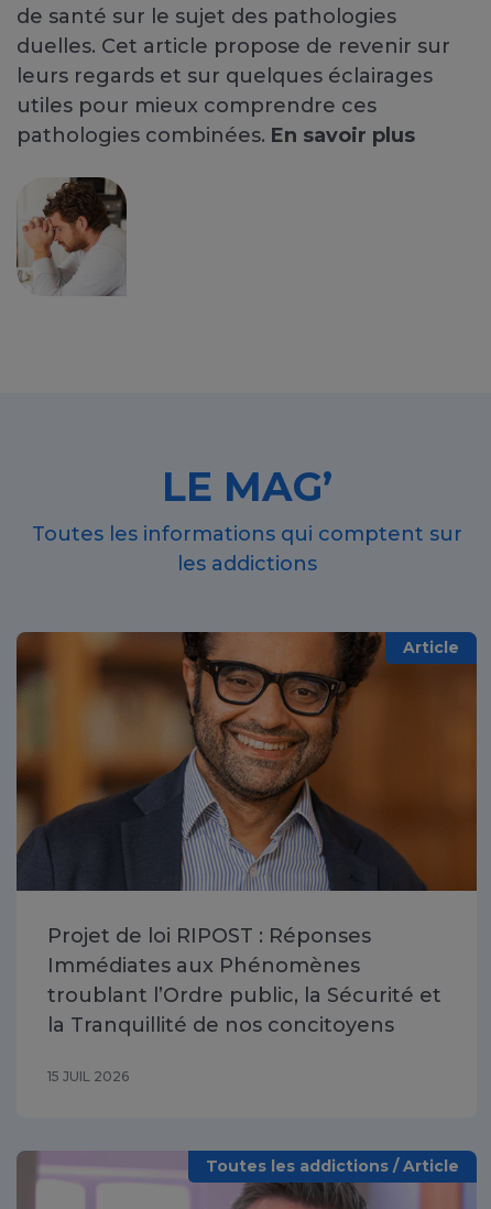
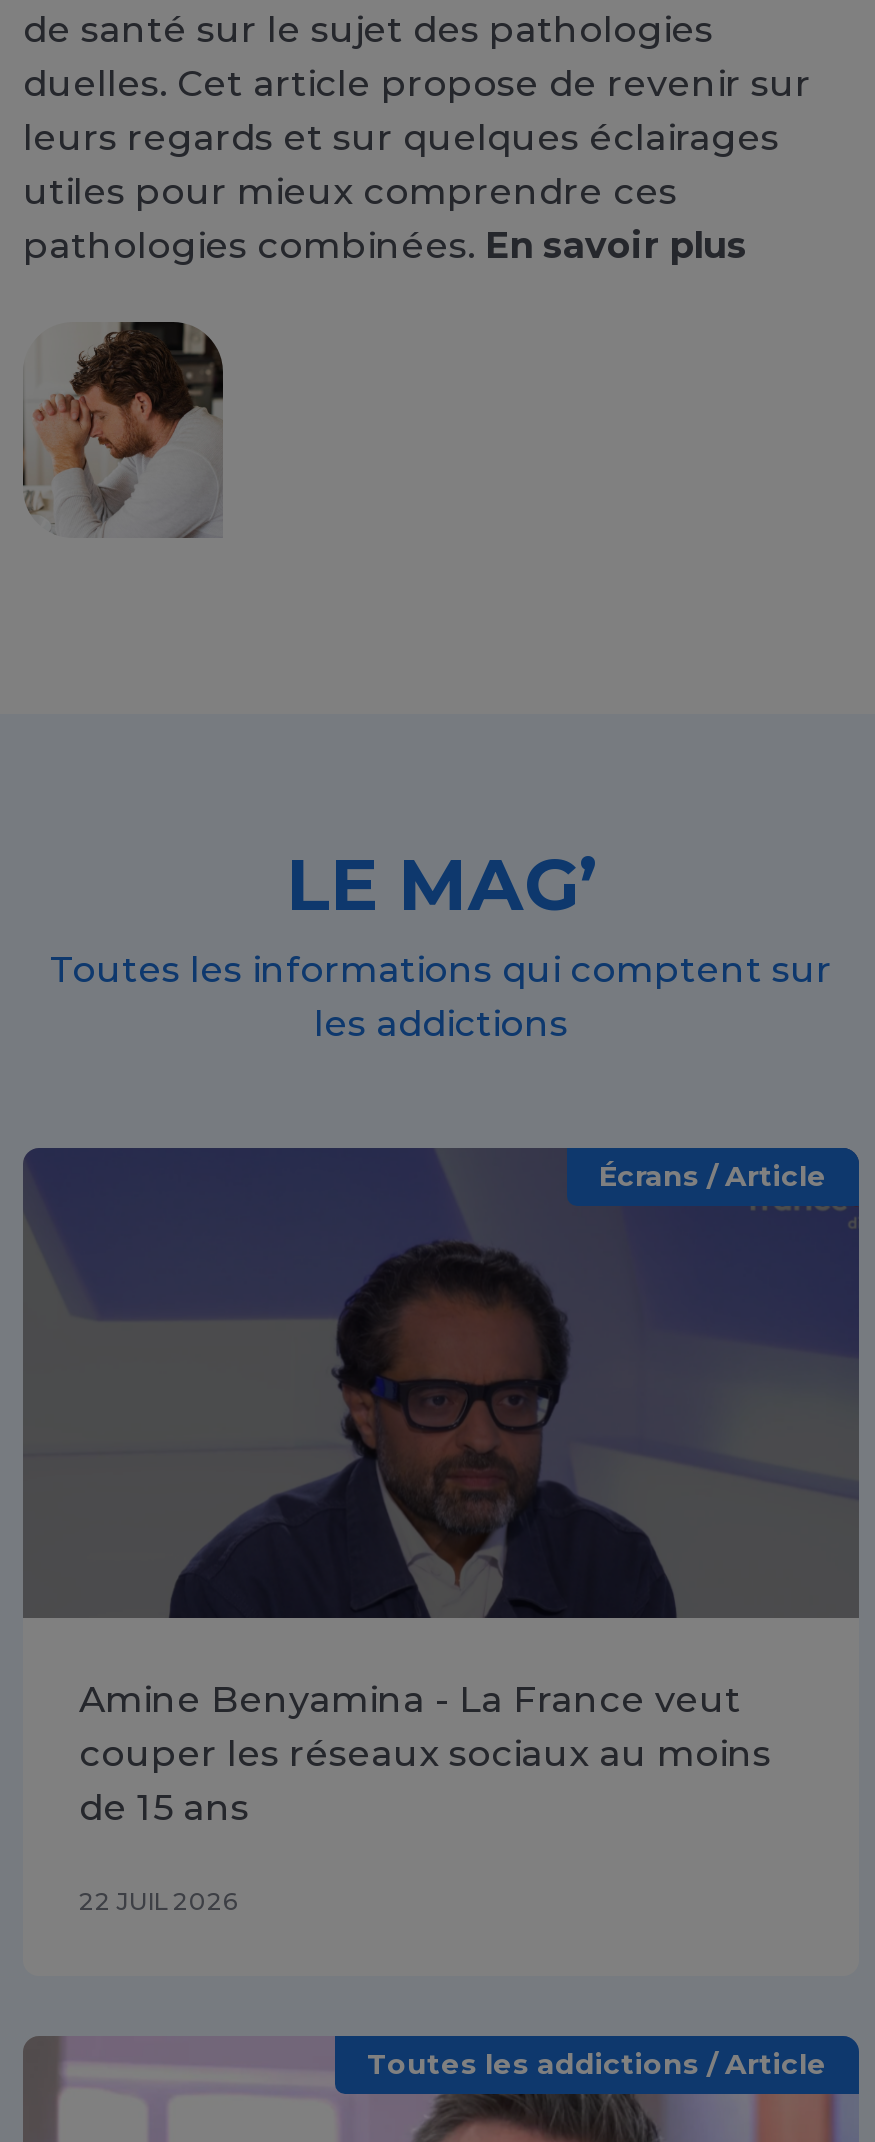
- [image]
- Article
+ [image]
+ Écrans / Article

- Projet de loi RIPOST : Réponses
- Immédiates aux Phénomènes
- troublant l’Ordre public, la Sécurité et
- la Tranquillité de nos concitoyens
+ Amine Benyamina - La France veut
+ couper les réseaux sociaux au moins
+ de 15 ans

- 15 JUIL 2026
+ 22 JUIL 2026
